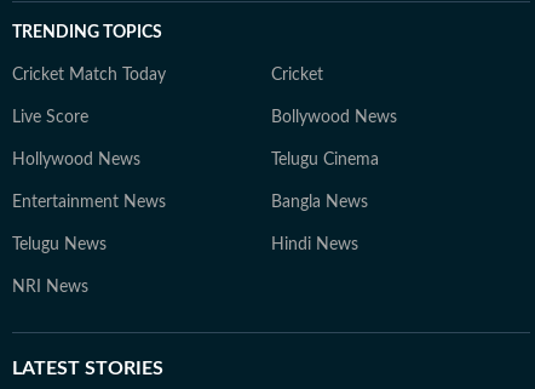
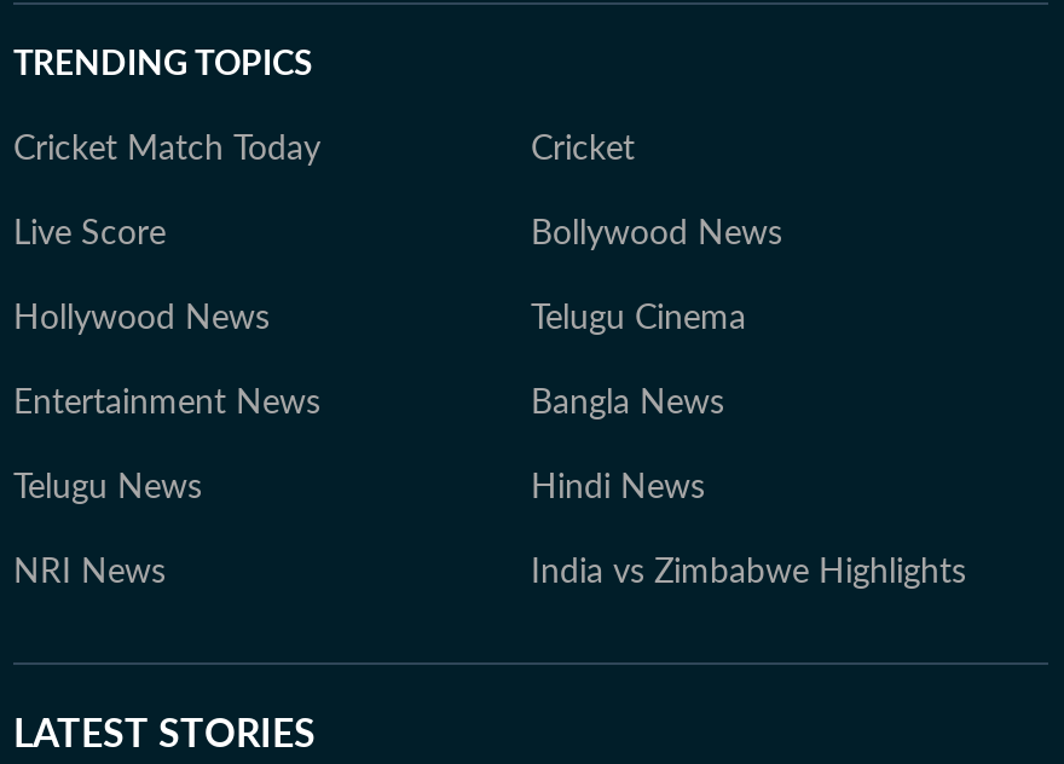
+ India vs Zimbabwe Highlights
